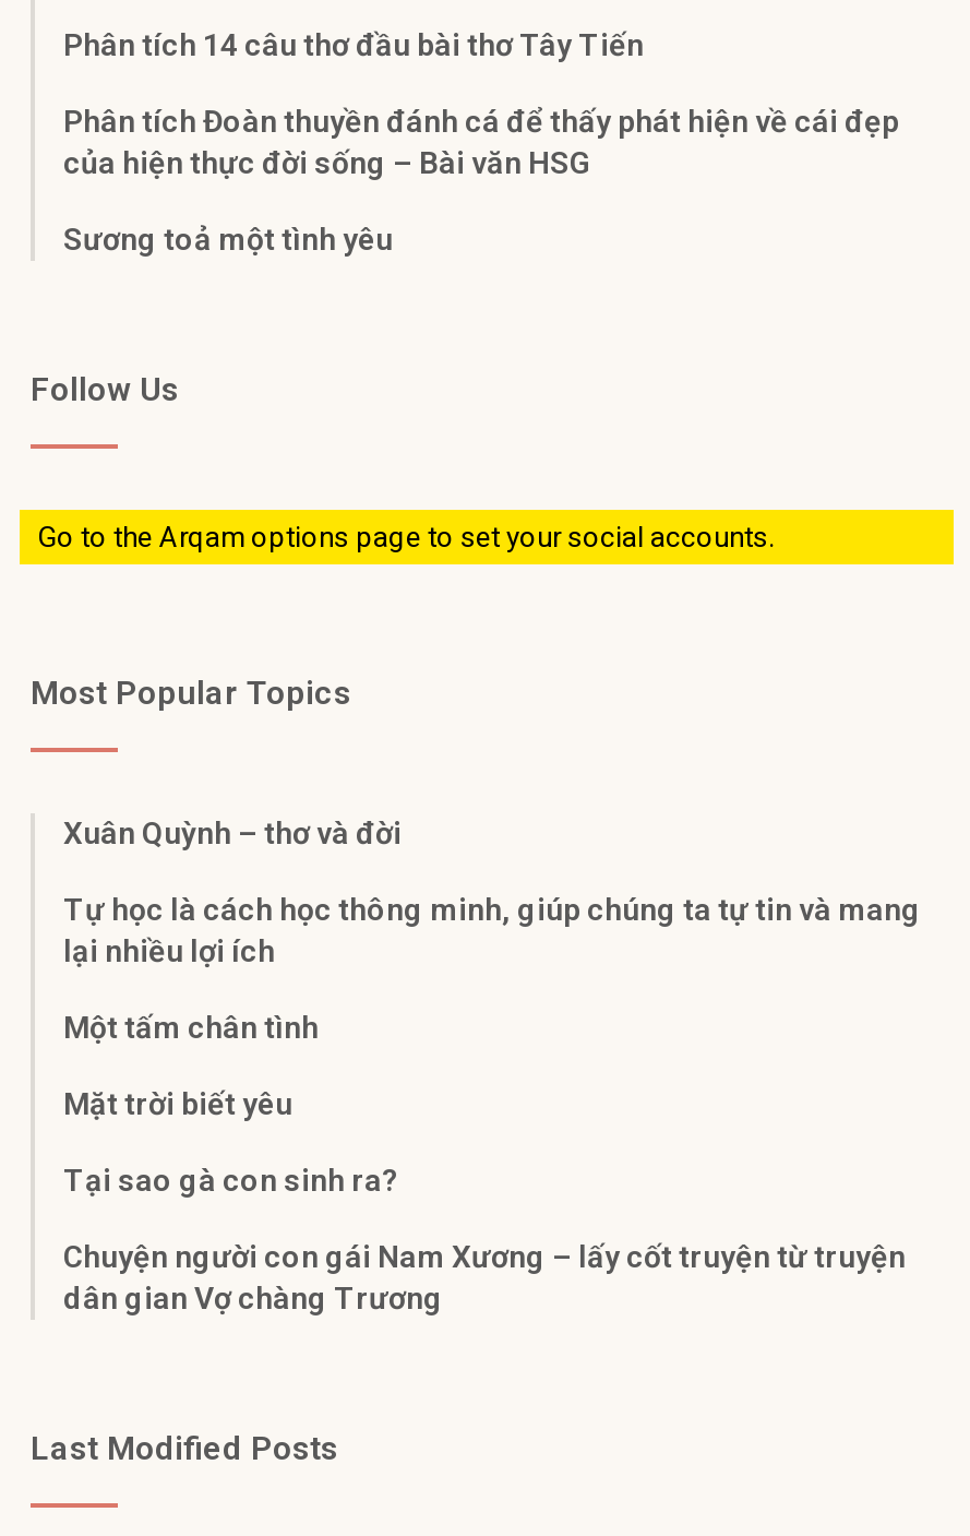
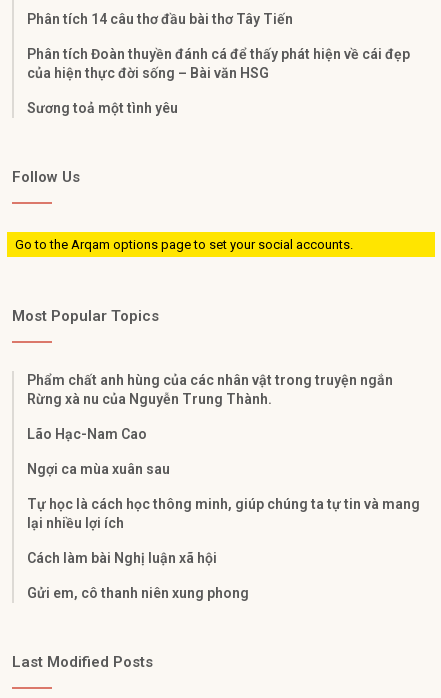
- Xuân Quỳnh – thơ và đời
+ Phẩm chất anh hùng của các nhân vật trong truyện ngắn
+ Rừng xà nu của Nguyễn Trung Thành.
+ Lão Hạc-Nam Cao
+ Ngợi ca mùa xuân sau

moved down: Tự học là cách học thông minh, giúp chúng ta tự tin và mang | lại nhiều lợi ích

- Một tấm chân tình
- Mặt trời biết yêu
- Tại sao gà con sinh ra?
- Chuyện người con gái Nam Xương – lấy cốt truyện từ truyện
- dân gian Vợ chàng Trương
+ Cách làm bài Nghị luận xã hội
+ Gửi em, cô thanh niên xung phong
